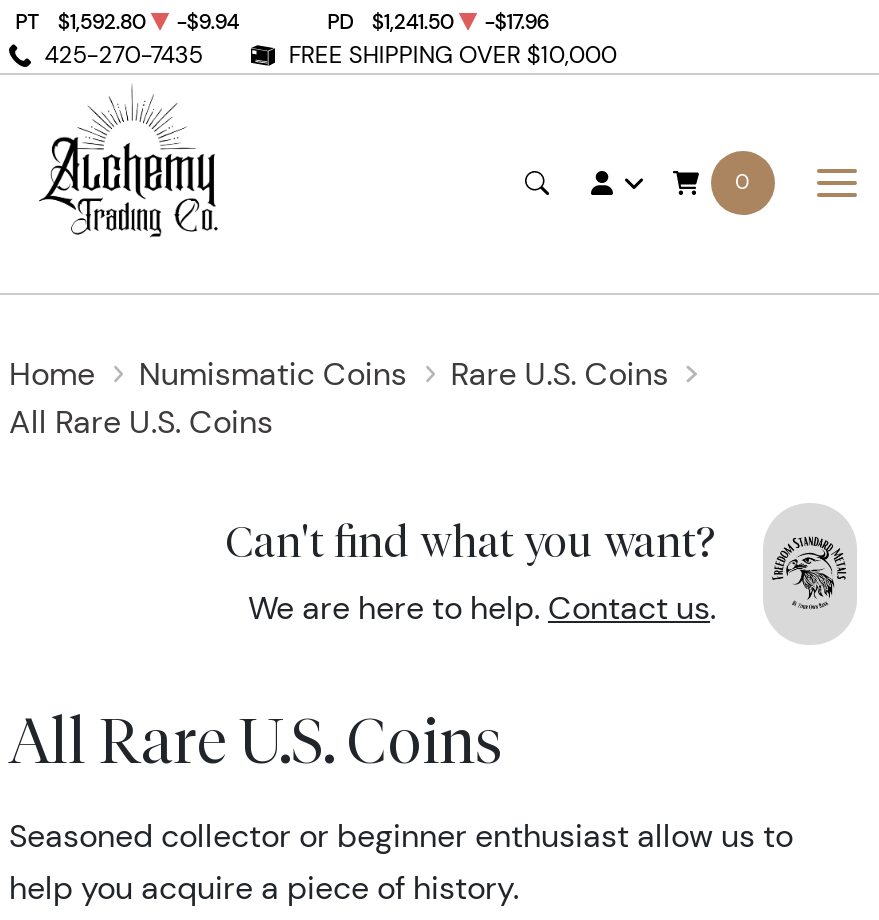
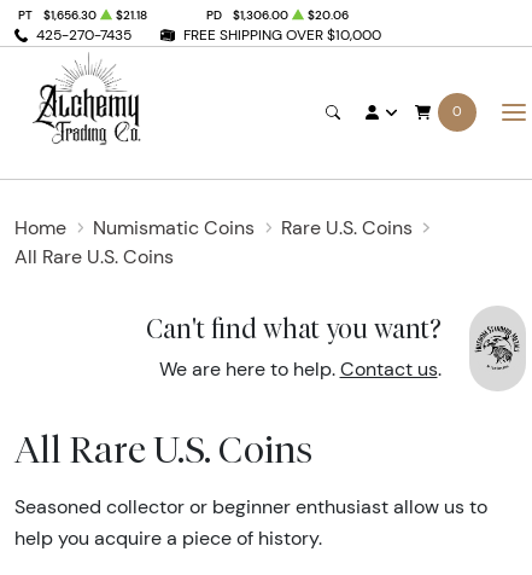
- $1,592.80
+ $1,656.30

- -$9.94
+ $21.18

- $1,241.50
+ $1,306.00

- -$17.96
+ $20.06
